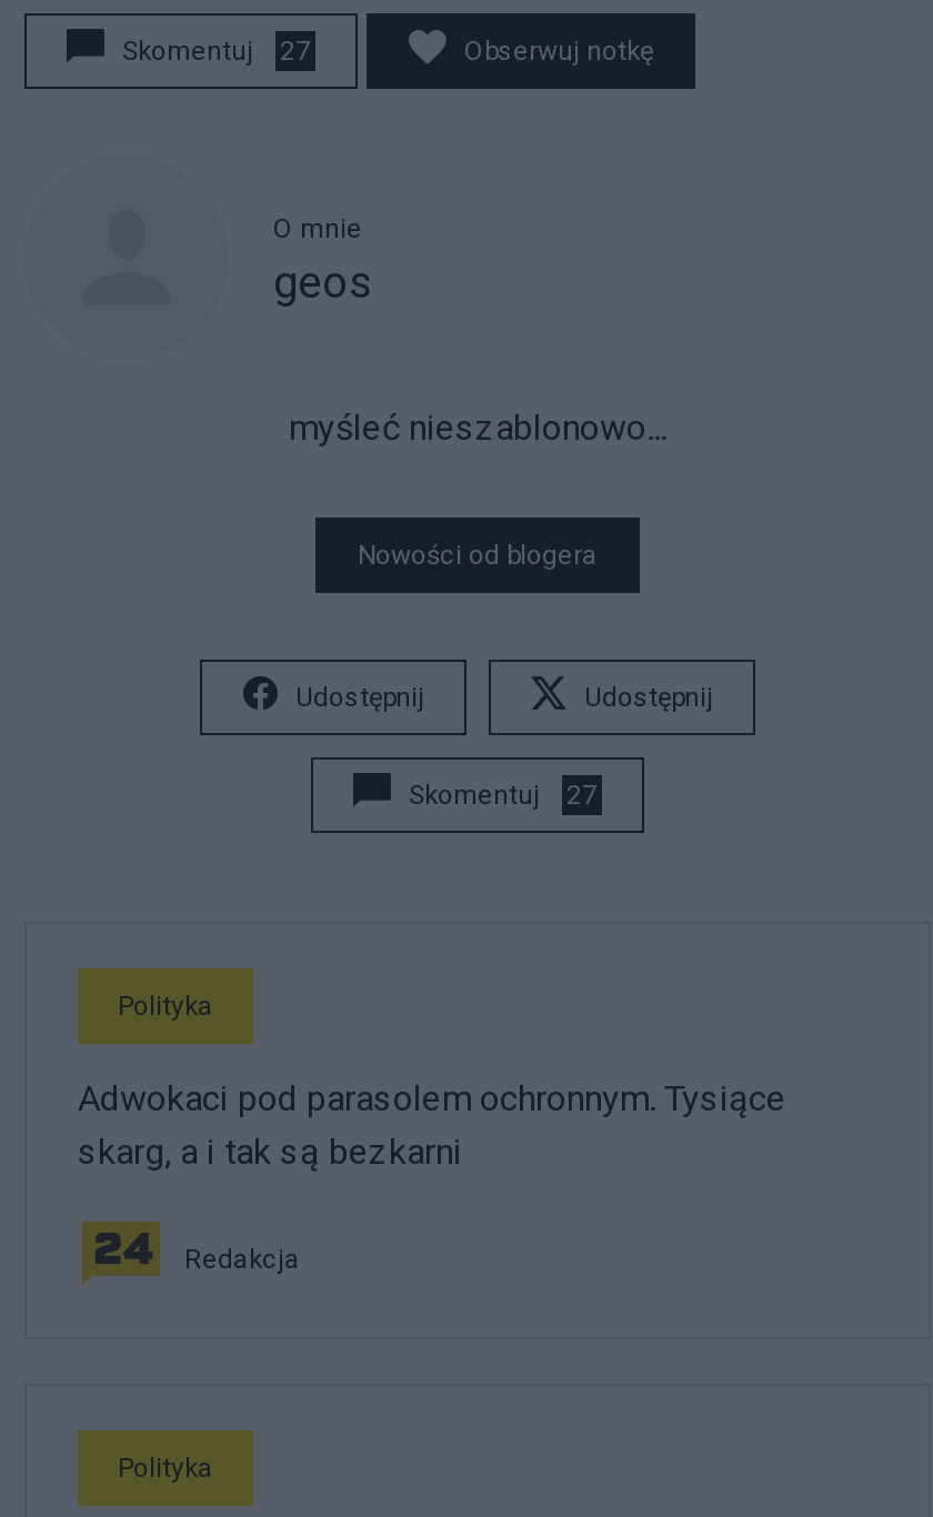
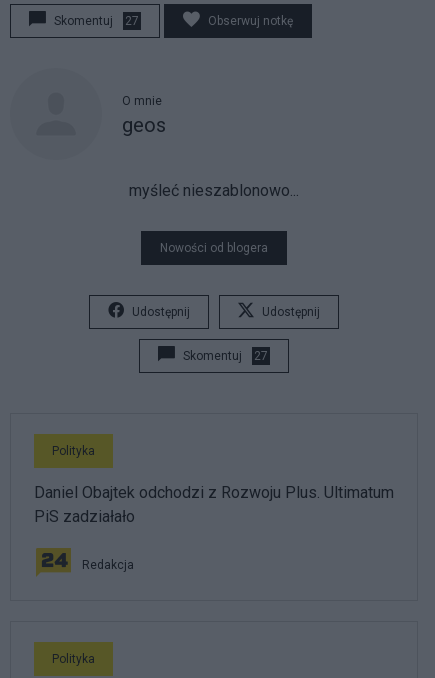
- Adwokaci pod parasolem ochronnym. Tysiące
- skarg, a i tak są bezkarni
+ Daniel Obajtek odchodzi z Rozwoju Plus. Ultimatum
+ PiS zadziałało
